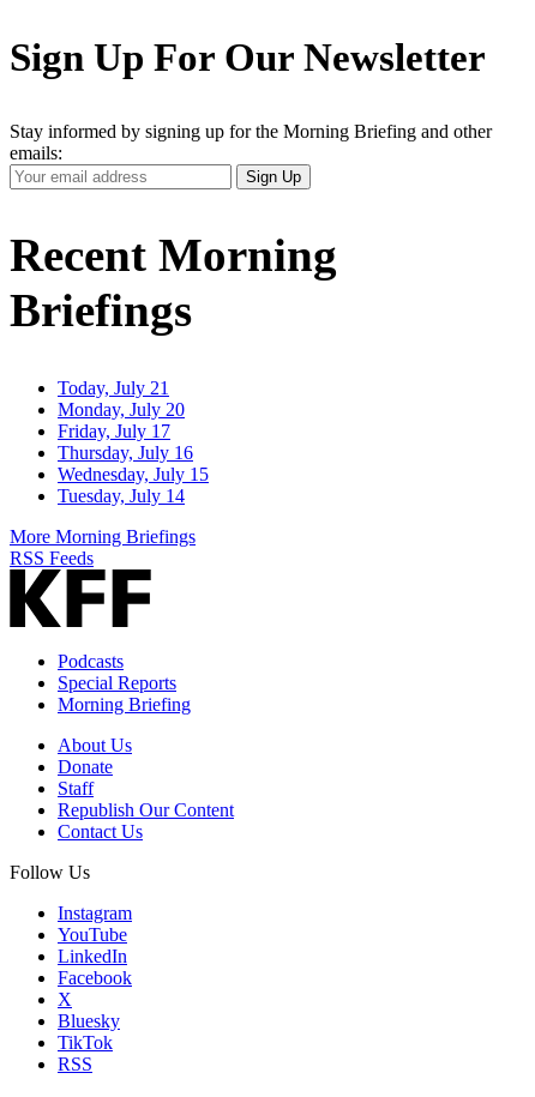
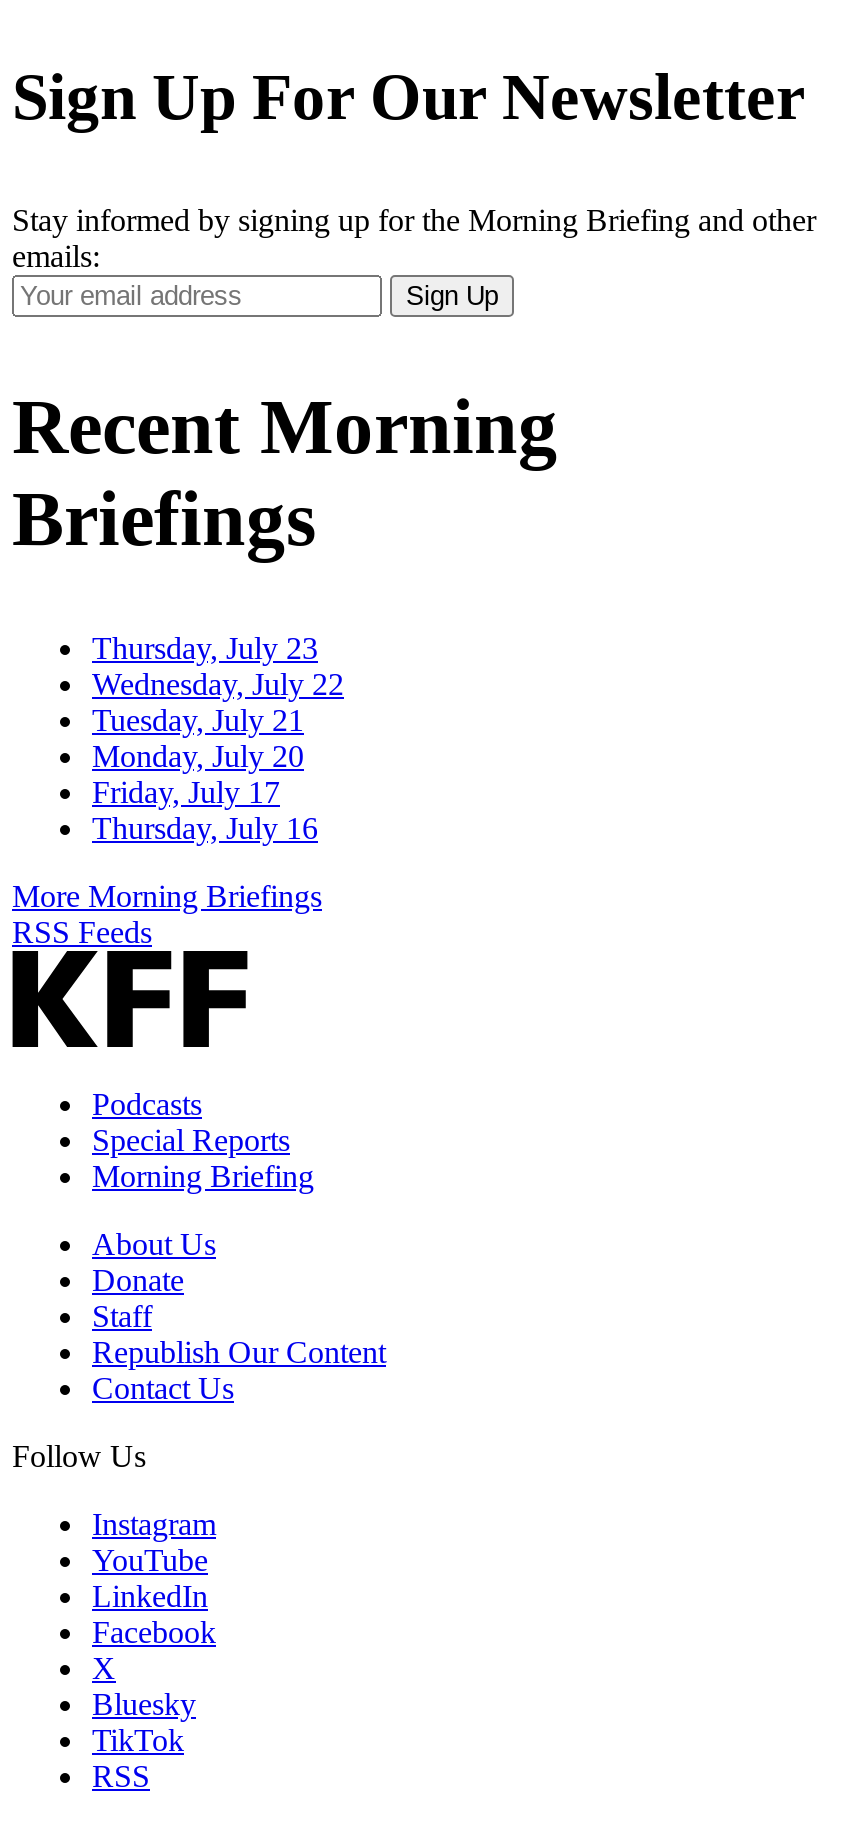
- Today, July 21
+ Thursday, July 23
+ Wednesday, July 22
+ Tuesday, July 21

moved down: Monday, July 20 | Friday, July 17 | Thursday, July 16

- Wednesday, July 15
- Tuesday, July 14
